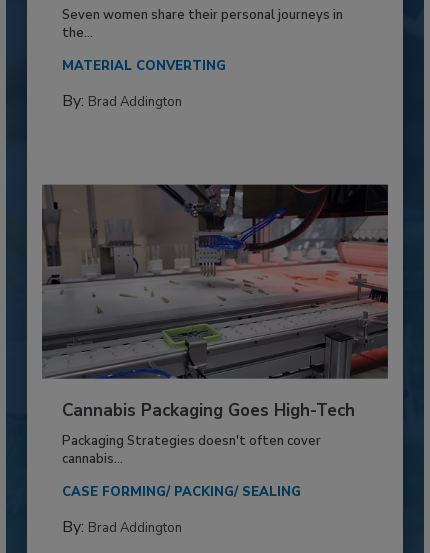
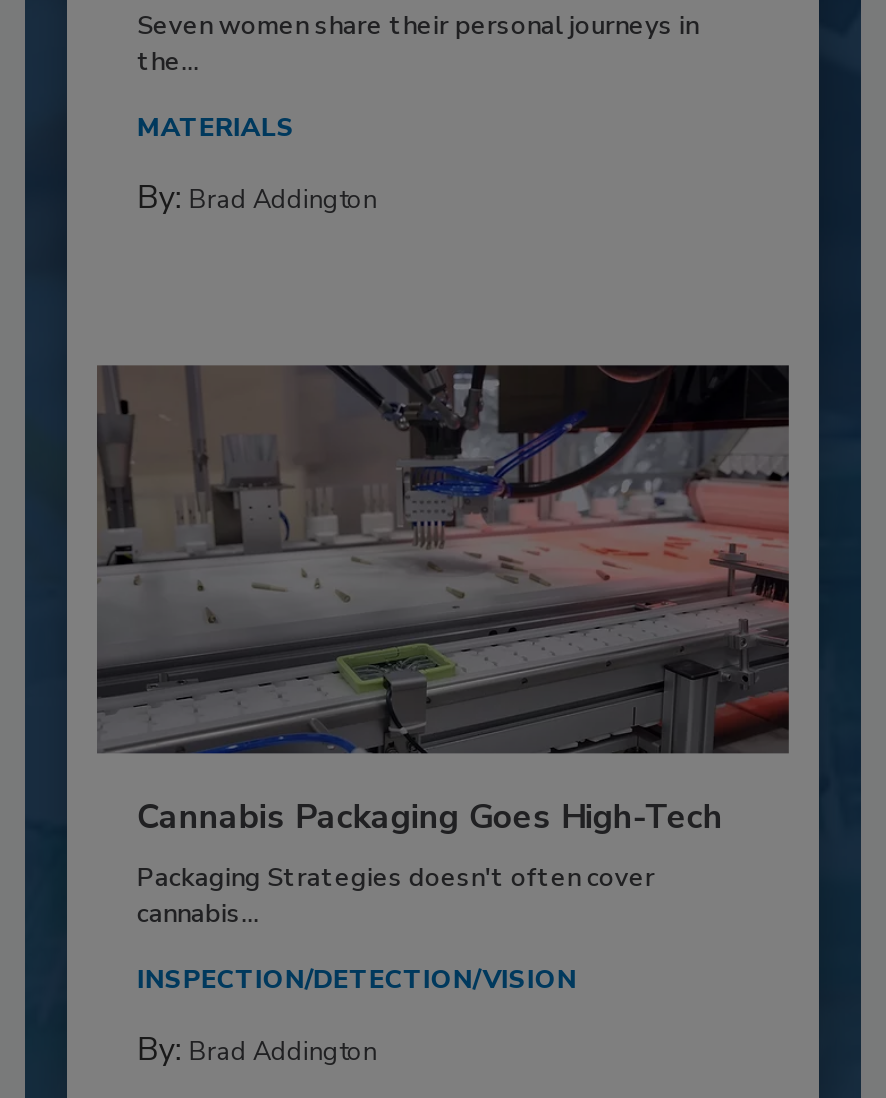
- MATERIAL CONVERTING
+ MATERIALS

- CASE FORMING/ PACKING/ SEALING
+ INSPECTION/DETECTION/VISION
